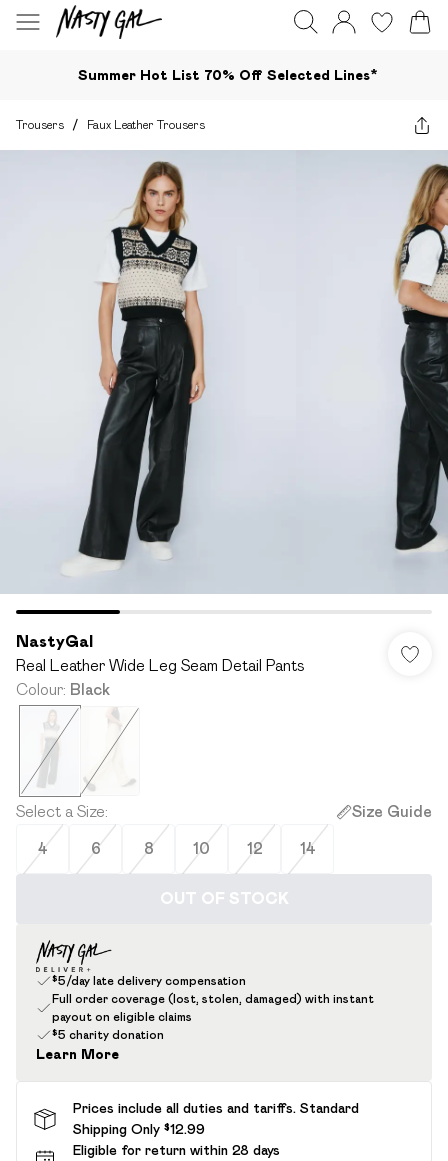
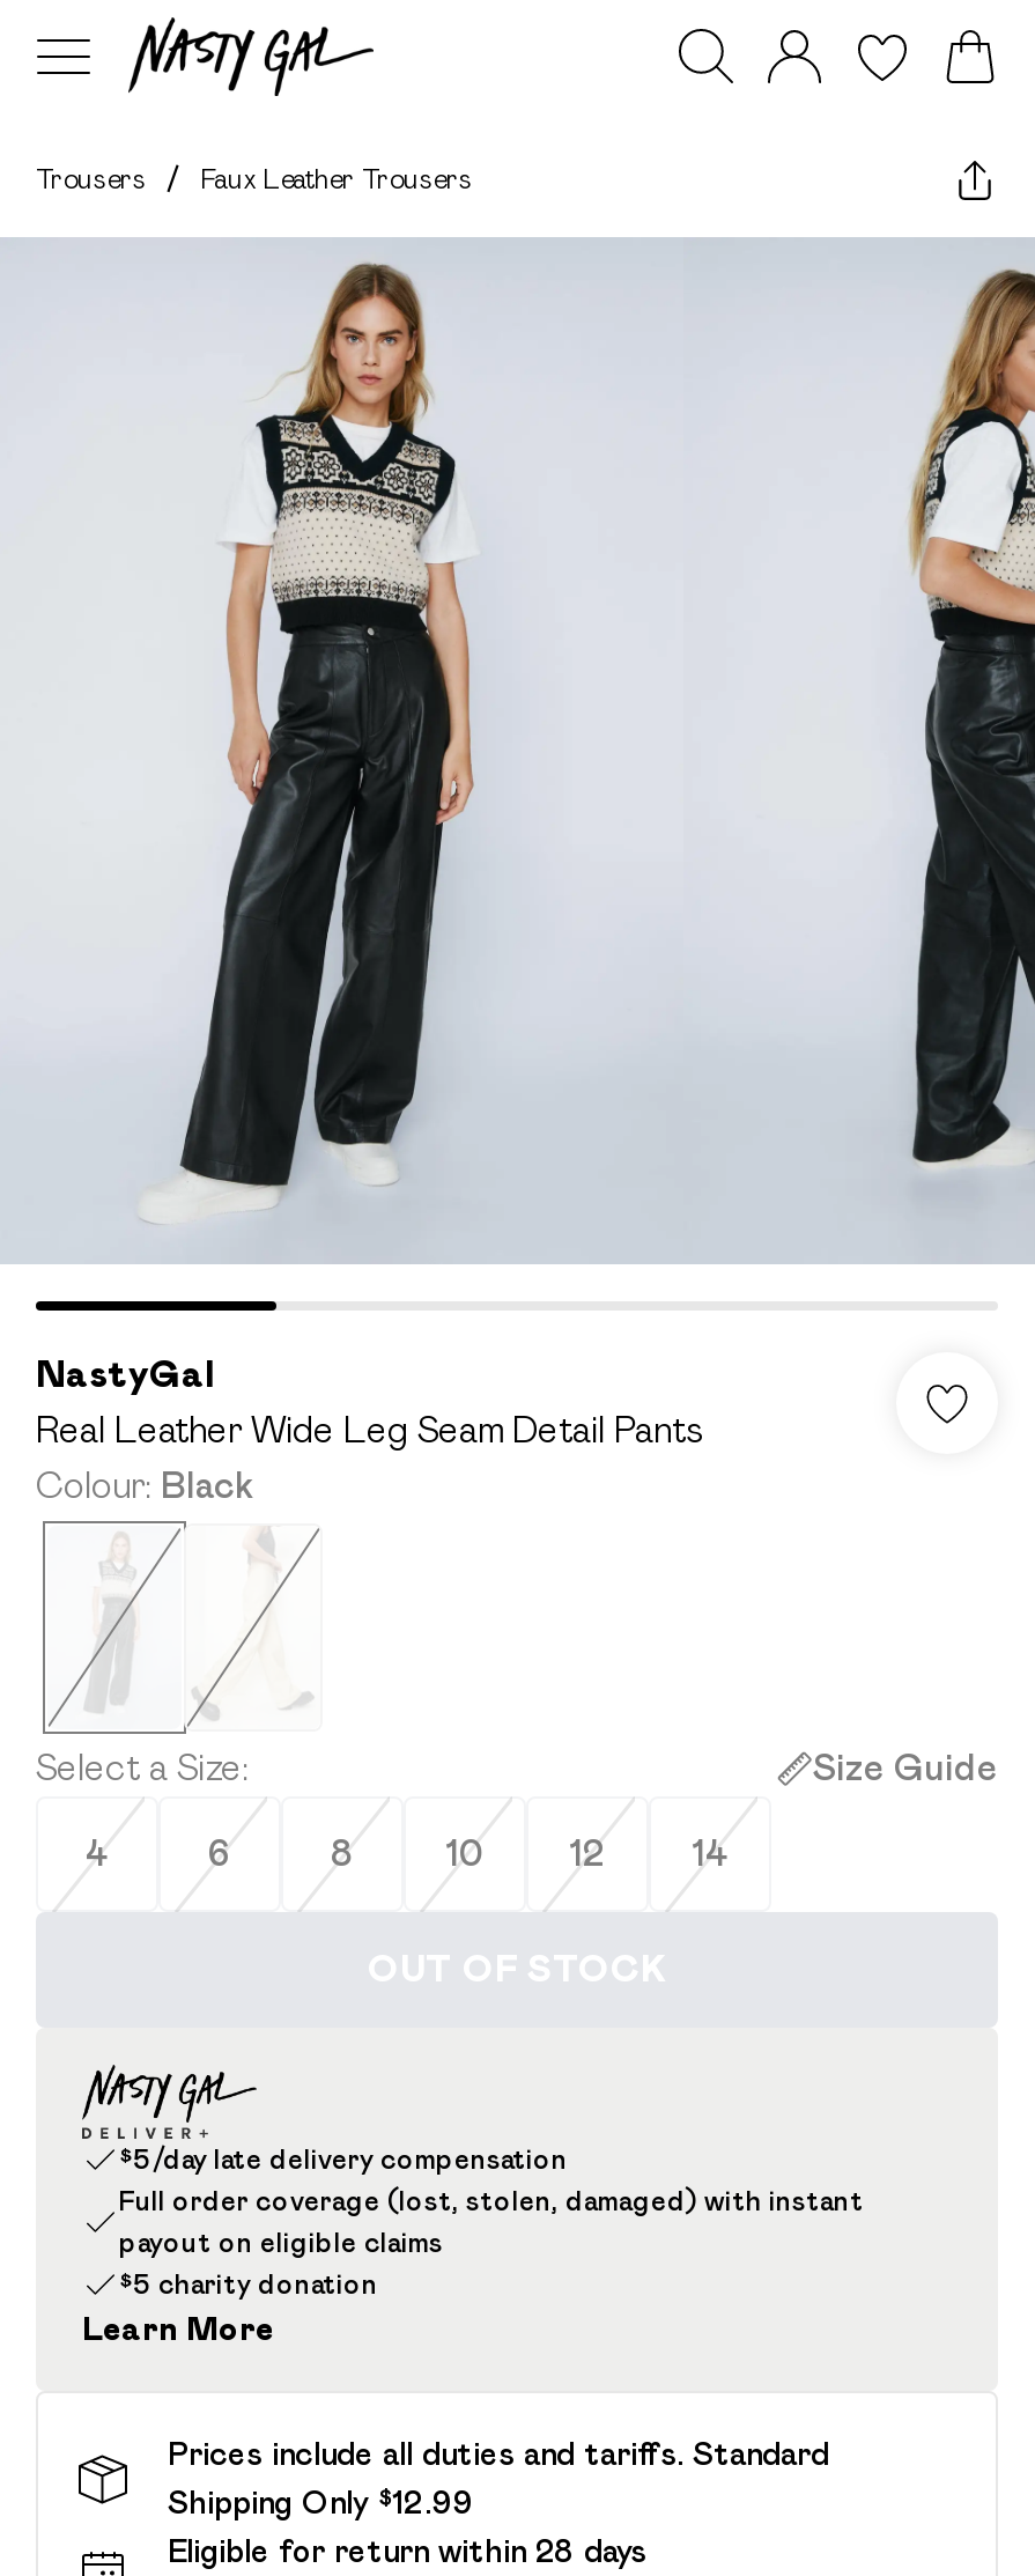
- Summer Hot List 70% Off Selected Lines*
